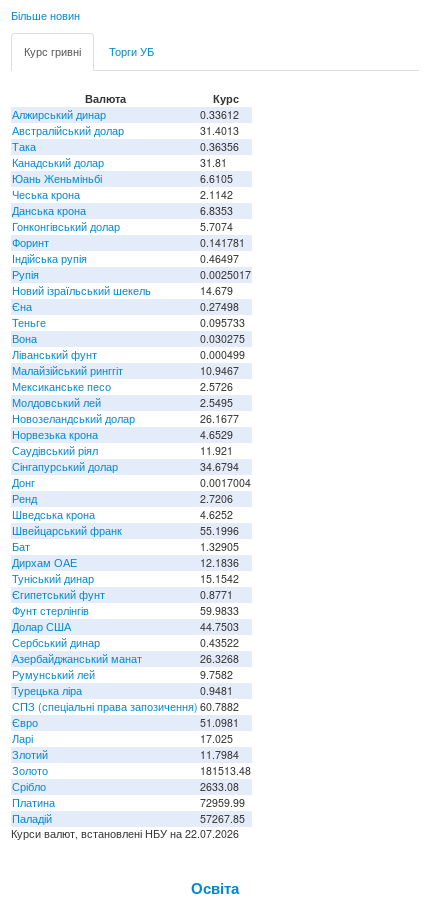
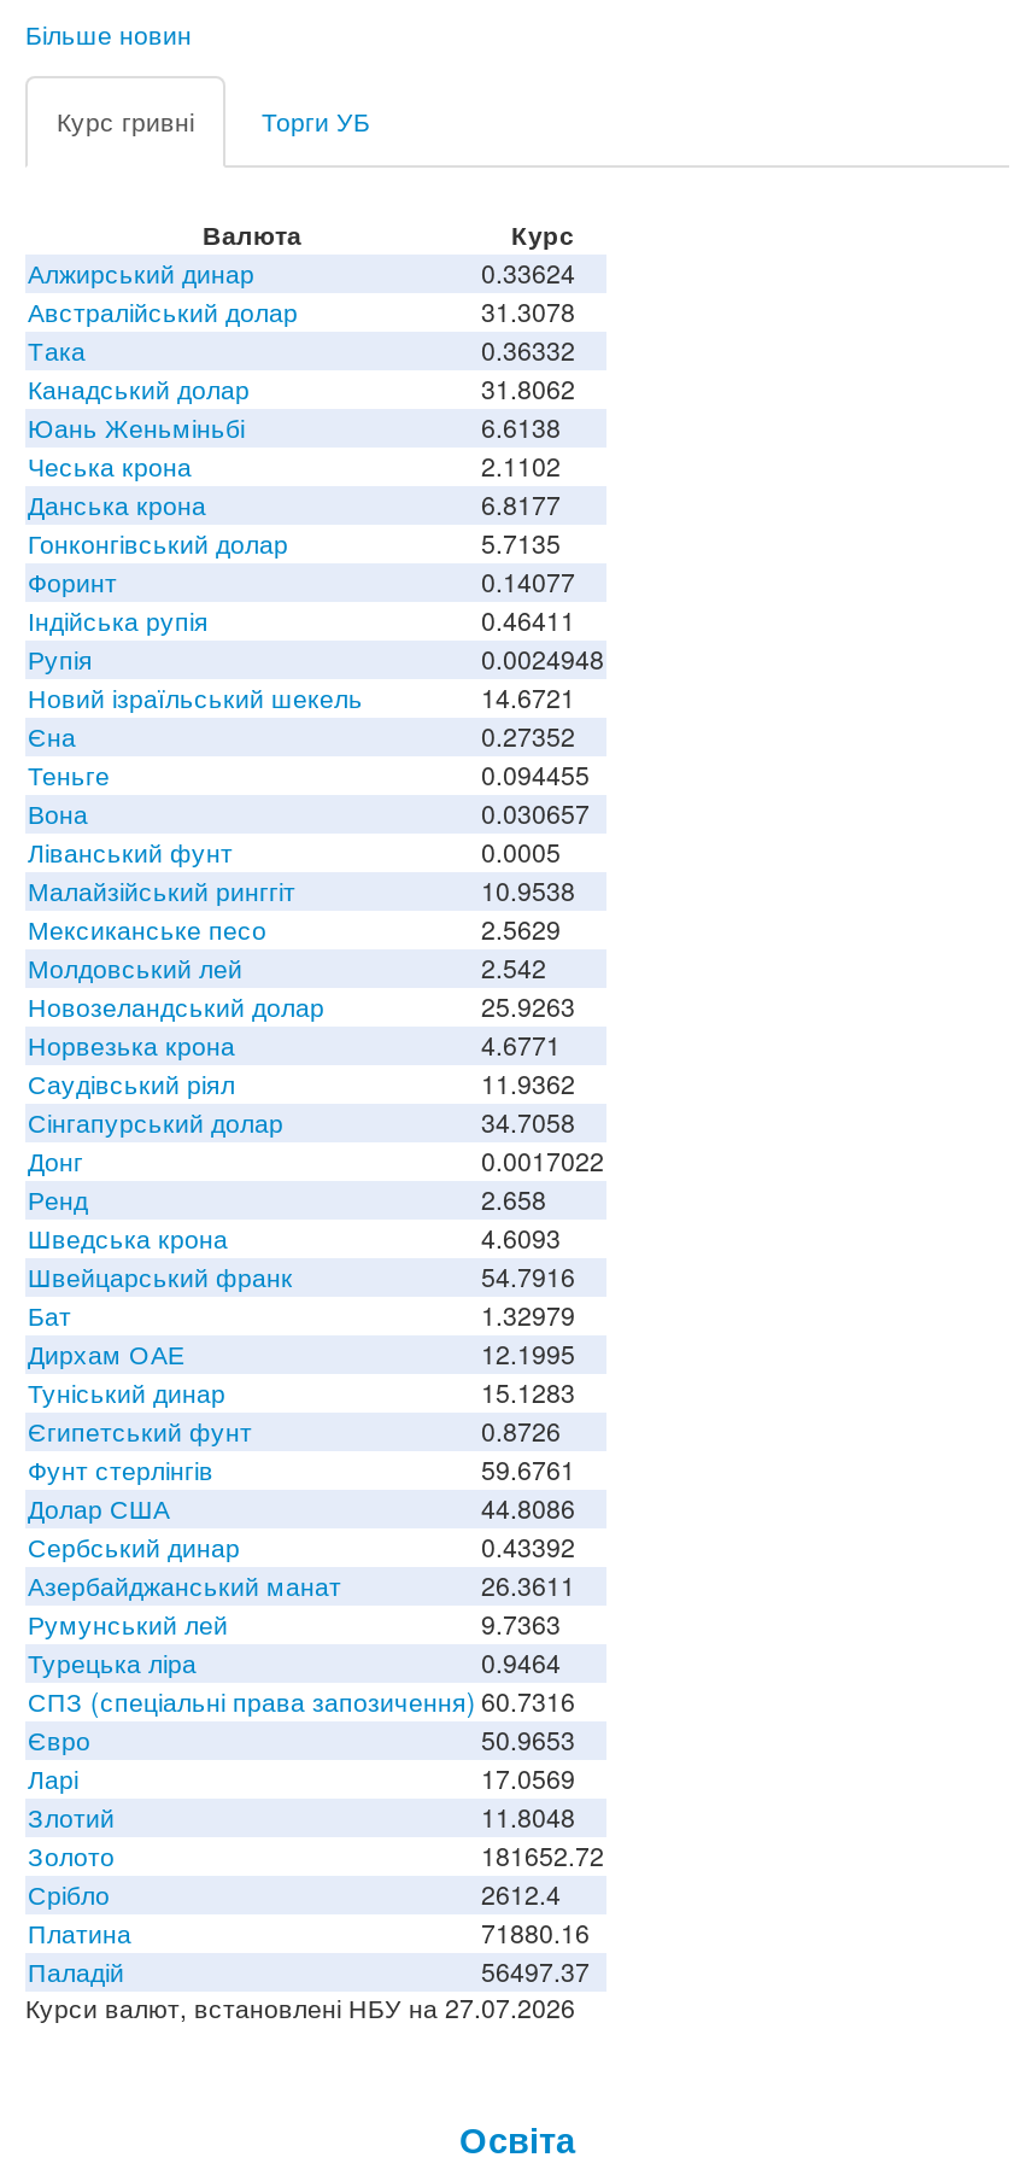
- 0.33612
+ 0.33624

- 31.4013
+ 31.3078

- 0.36356
+ 0.36332

- 31.81
+ 31.8062

- 6.6105
+ 6.6138

- 2.1142
+ 2.1102

- 6.8353
+ 6.8177

- 5.7074
+ 5.7135

- 0.141781
+ 0.14077

- 0.46497
+ 0.46411

- 0.0025017
+ 0.0024948

- 14.679
+ 14.6721

- 0.27498
+ 0.27352

- 0.095733
+ 0.094455

- 0.030275
+ 0.030657

- 0.000499
+ 0.0005

- 10.9467
+ 10.9538

- 2.5726
+ 2.5629

- 2.5495
+ 2.542

- 26.1677
+ 25.9263

- 4.6529
+ 4.6771

- 11.921
+ 11.9362

- 34.6794
+ 34.7058

- 0.0017004
+ 0.0017022

- 2.7206
+ 2.658

- 4.6252
+ 4.6093

- 55.1996
+ 54.7916

- 1.32905
+ 1.32979

- 12.1836
+ 12.1995

- 15.1542
+ 15.1283

- 0.8771
+ 0.8726

- 59.9833
+ 59.6761

- 44.7503
+ 44.8086

- 0.43522
+ 0.43392

- 26.3268
+ 26.3611

- 9.7582
+ 9.7363

- 0.9481
+ 0.9464

- СПЗ (спеціальні права запозичення) 60.7882
+ СПЗ (спеціальні права запозичення) 60.7316

- 51.0981
+ 50.9653

- 17.025
+ 17.0569

- 11.7984
+ 11.8048

- 181513.48
+ 181652.72

- 2633.08
+ 2612.4

- 72959.99
+ 71880.16

- 57267.85
+ 56497.37

- Курси валют, встановлені НБУ на 22.07.2026
+ Курси валют, встановлені НБУ на 27.07.2026
